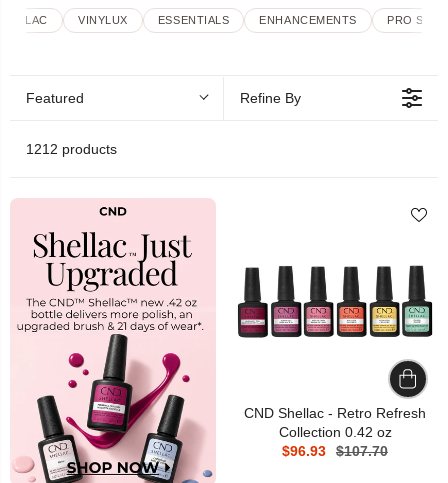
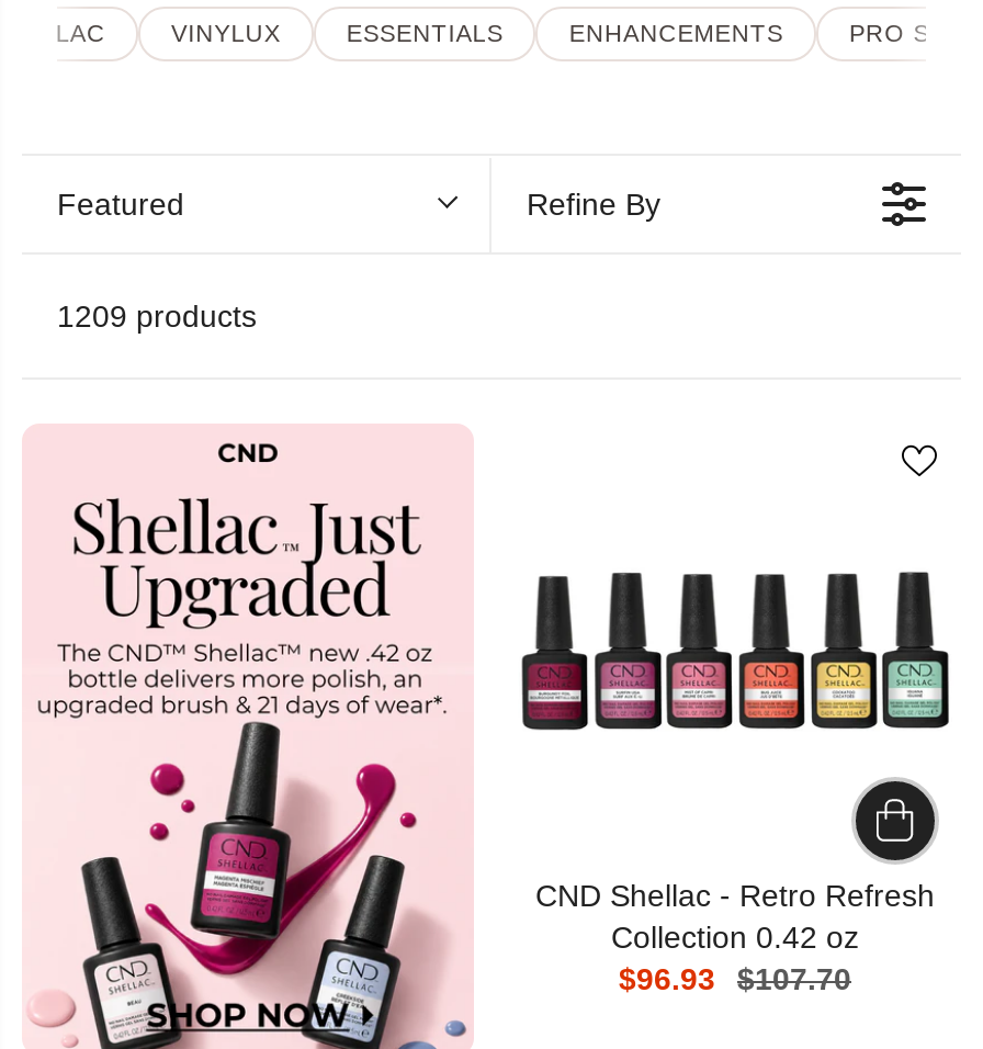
- 1212 products
+ 1209 products
